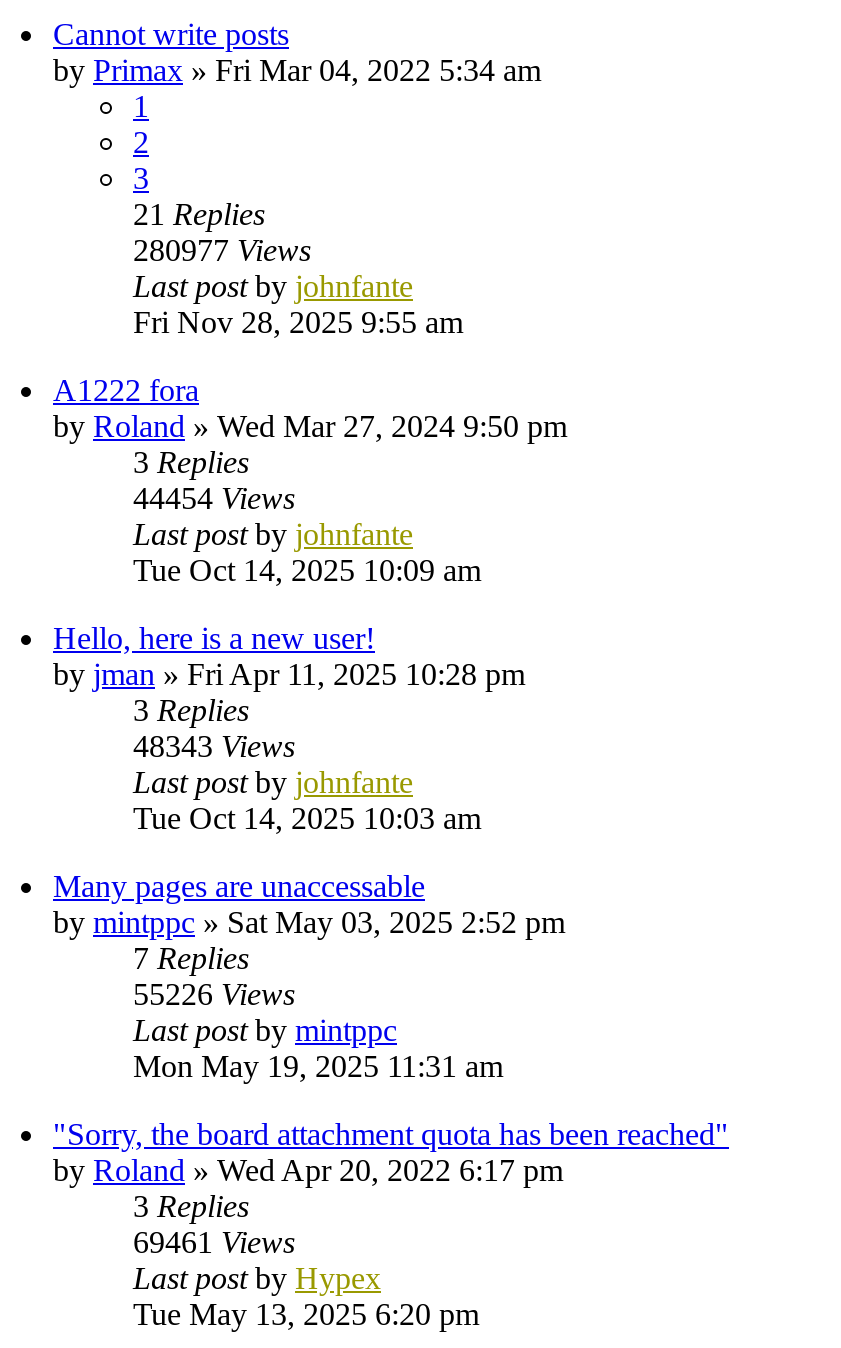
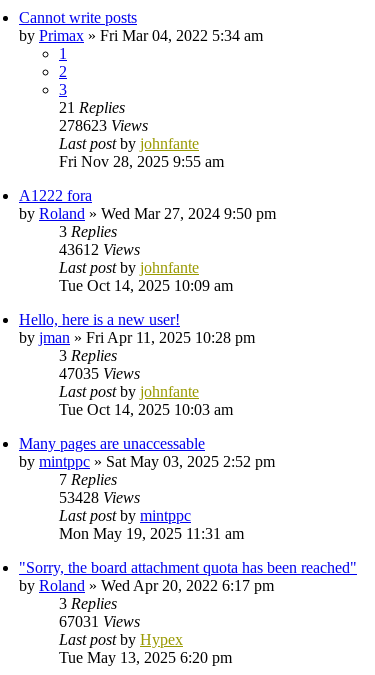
- 280977 Views
+ 278623 Views

- 44454 Views
+ 43612 Views

- 48343 Views
+ 47035 Views

- 55226 Views
+ 53428 Views

- 69461 Views
+ 67031 Views
